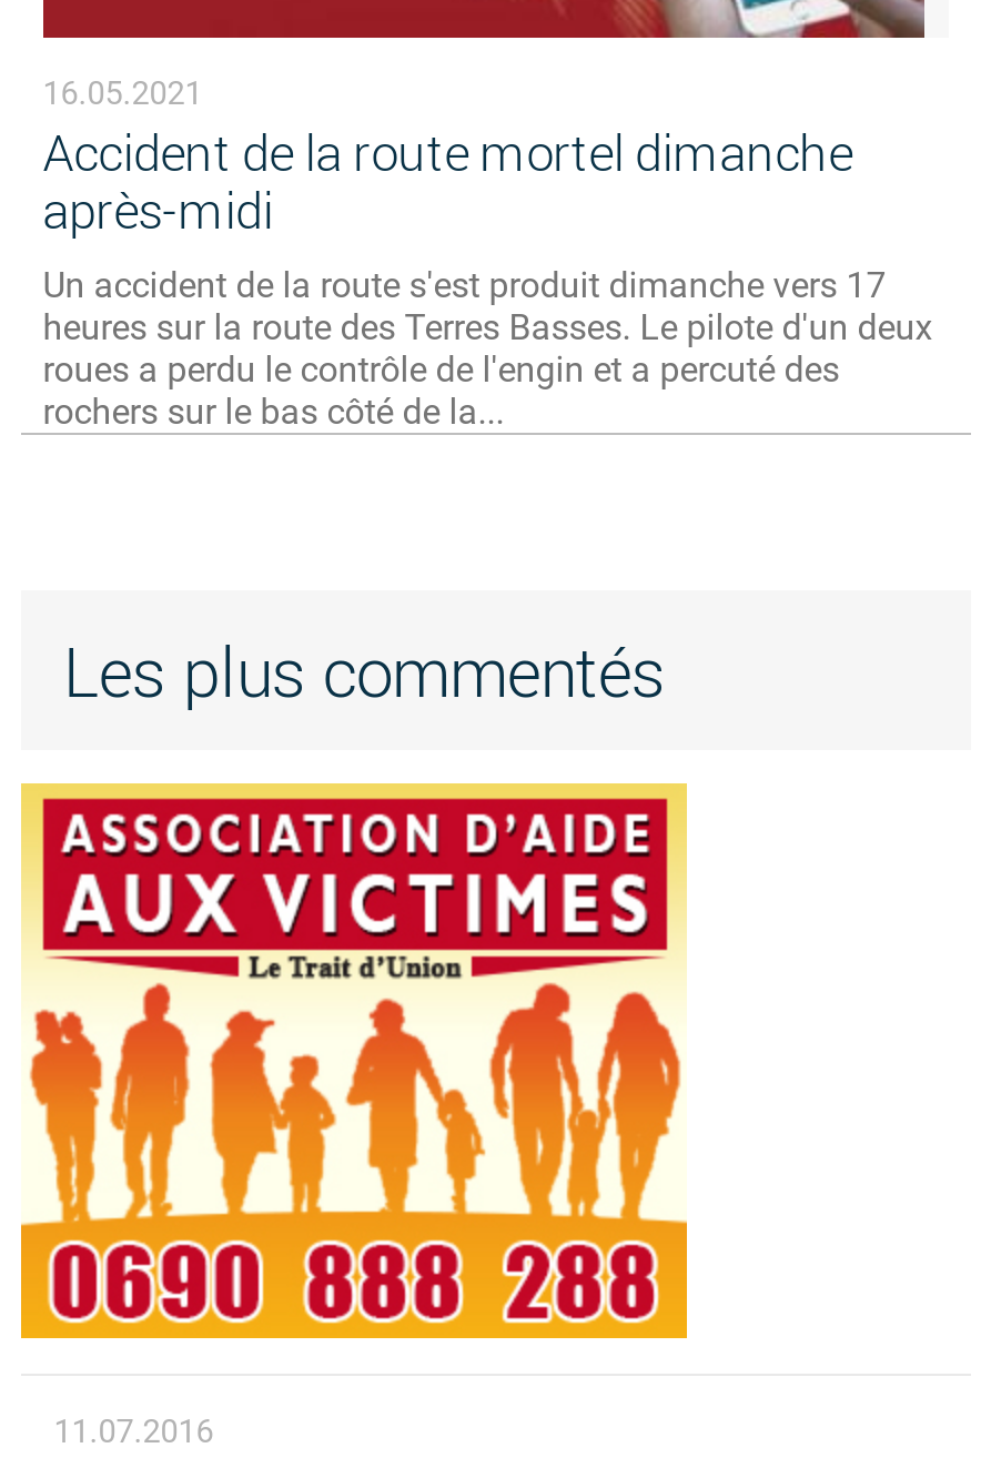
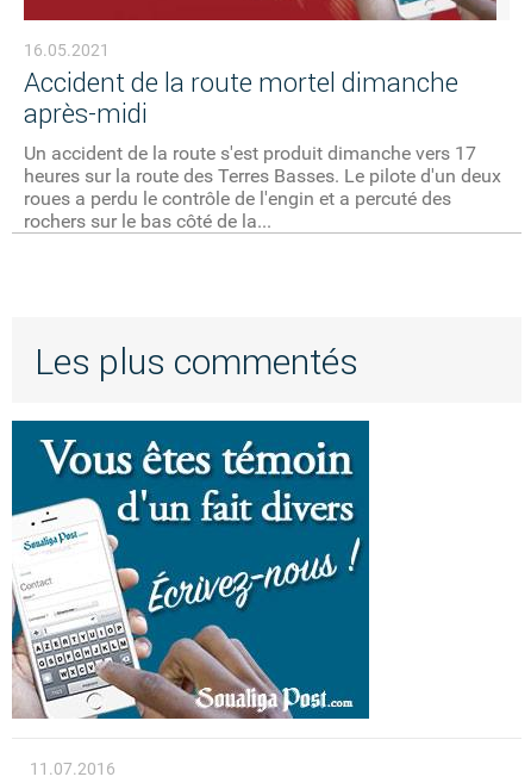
- [image]
+ [image]
